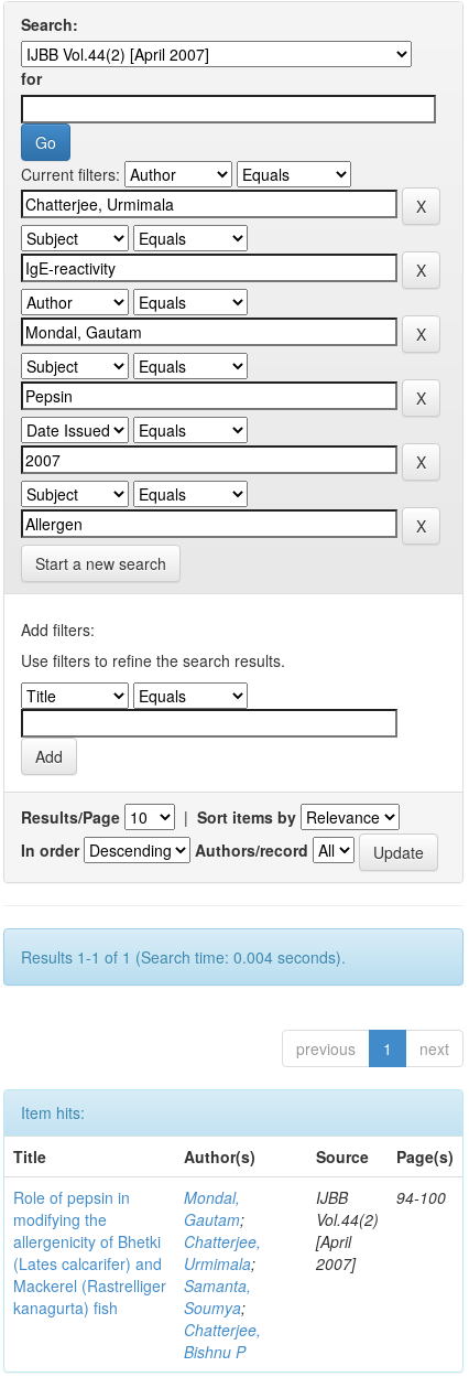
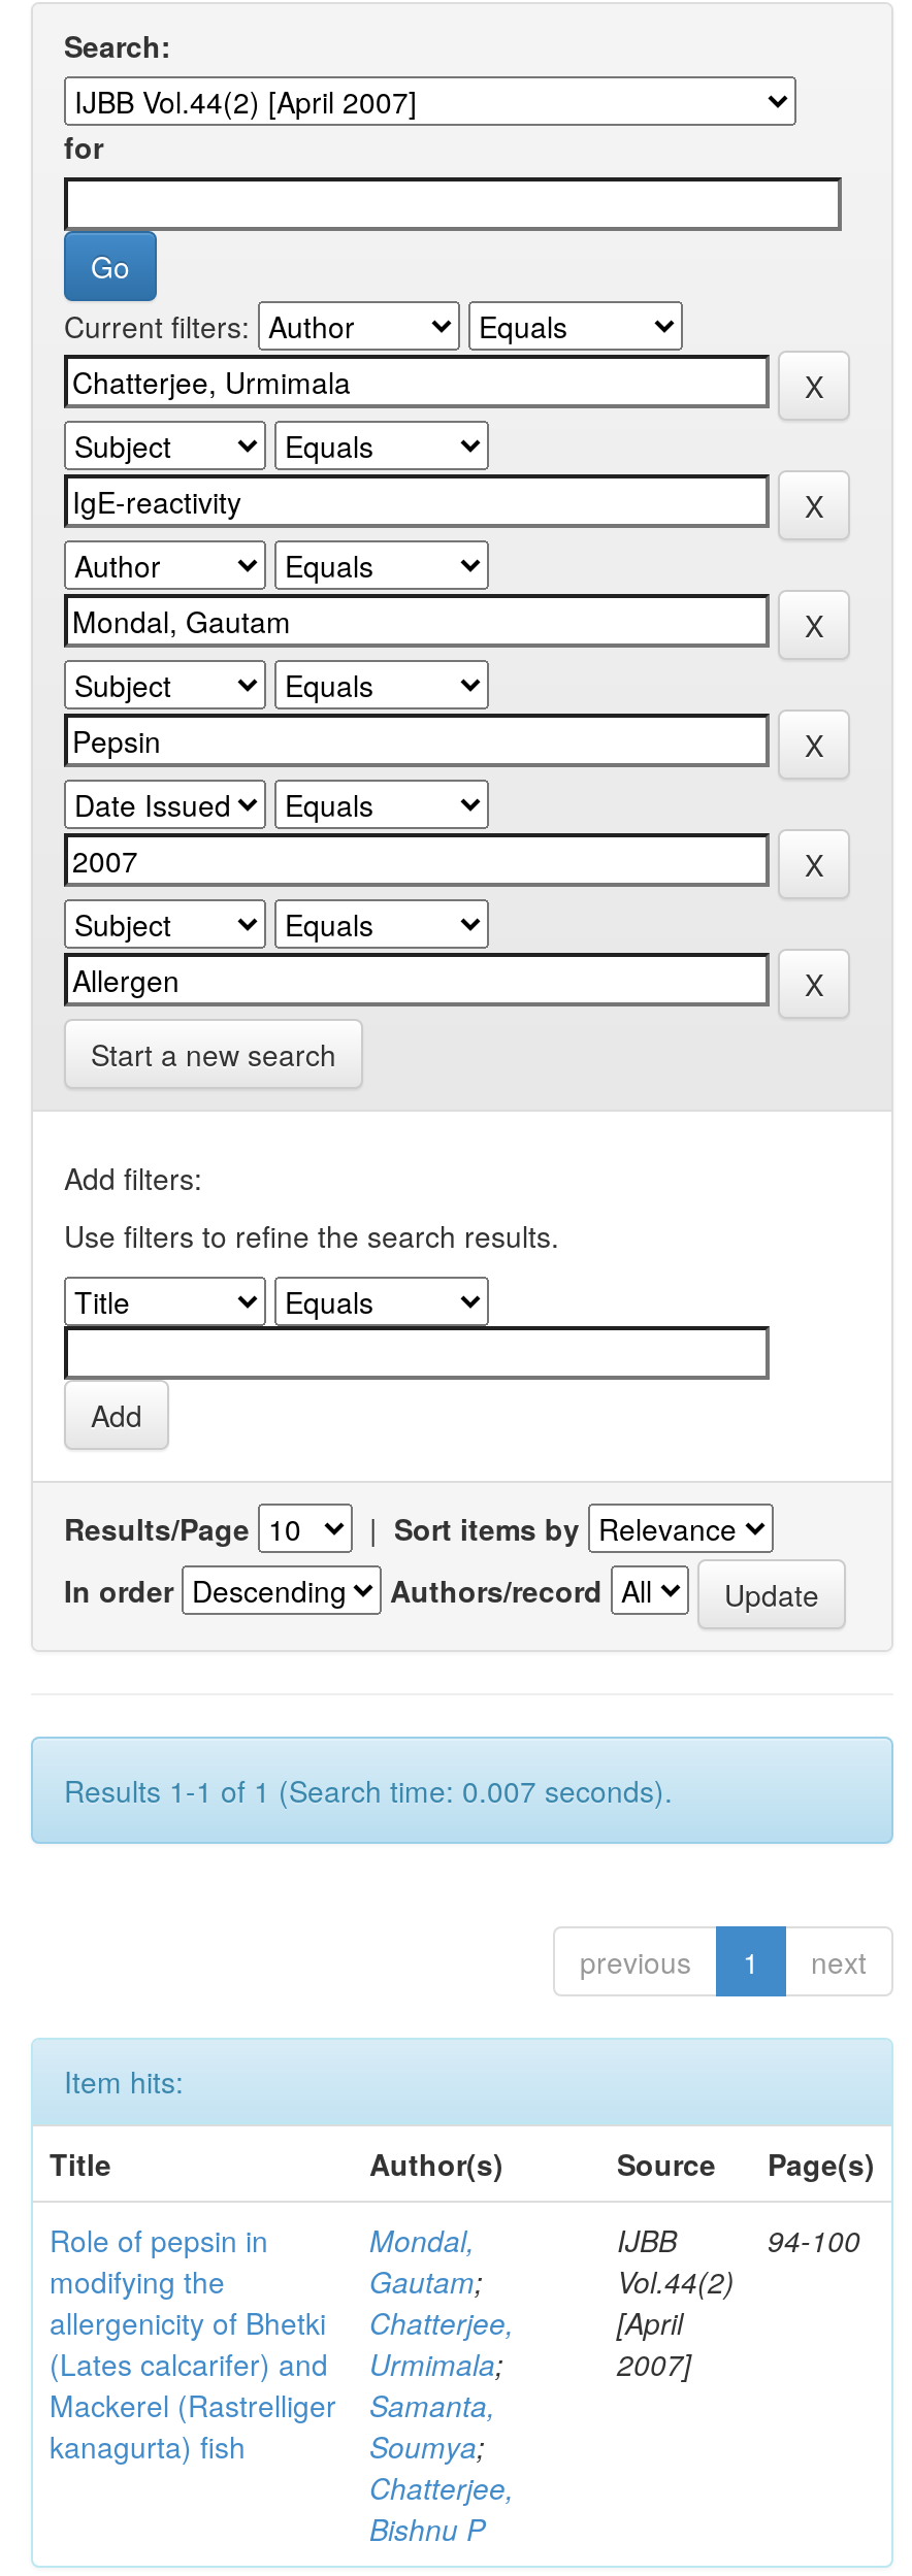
- Results 1-1 of 1 (Search time: 0.004 seconds).
+ Results 1-1 of 1 (Search time: 0.007 seconds).
